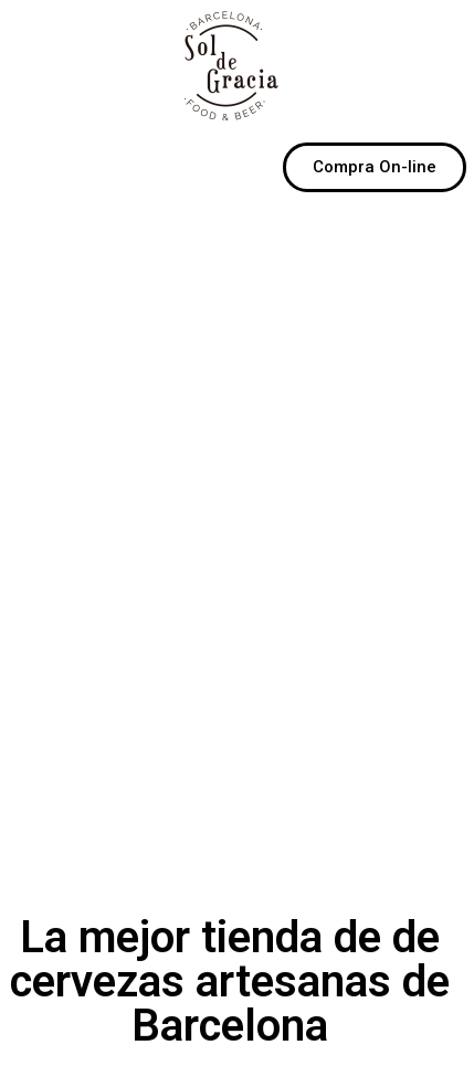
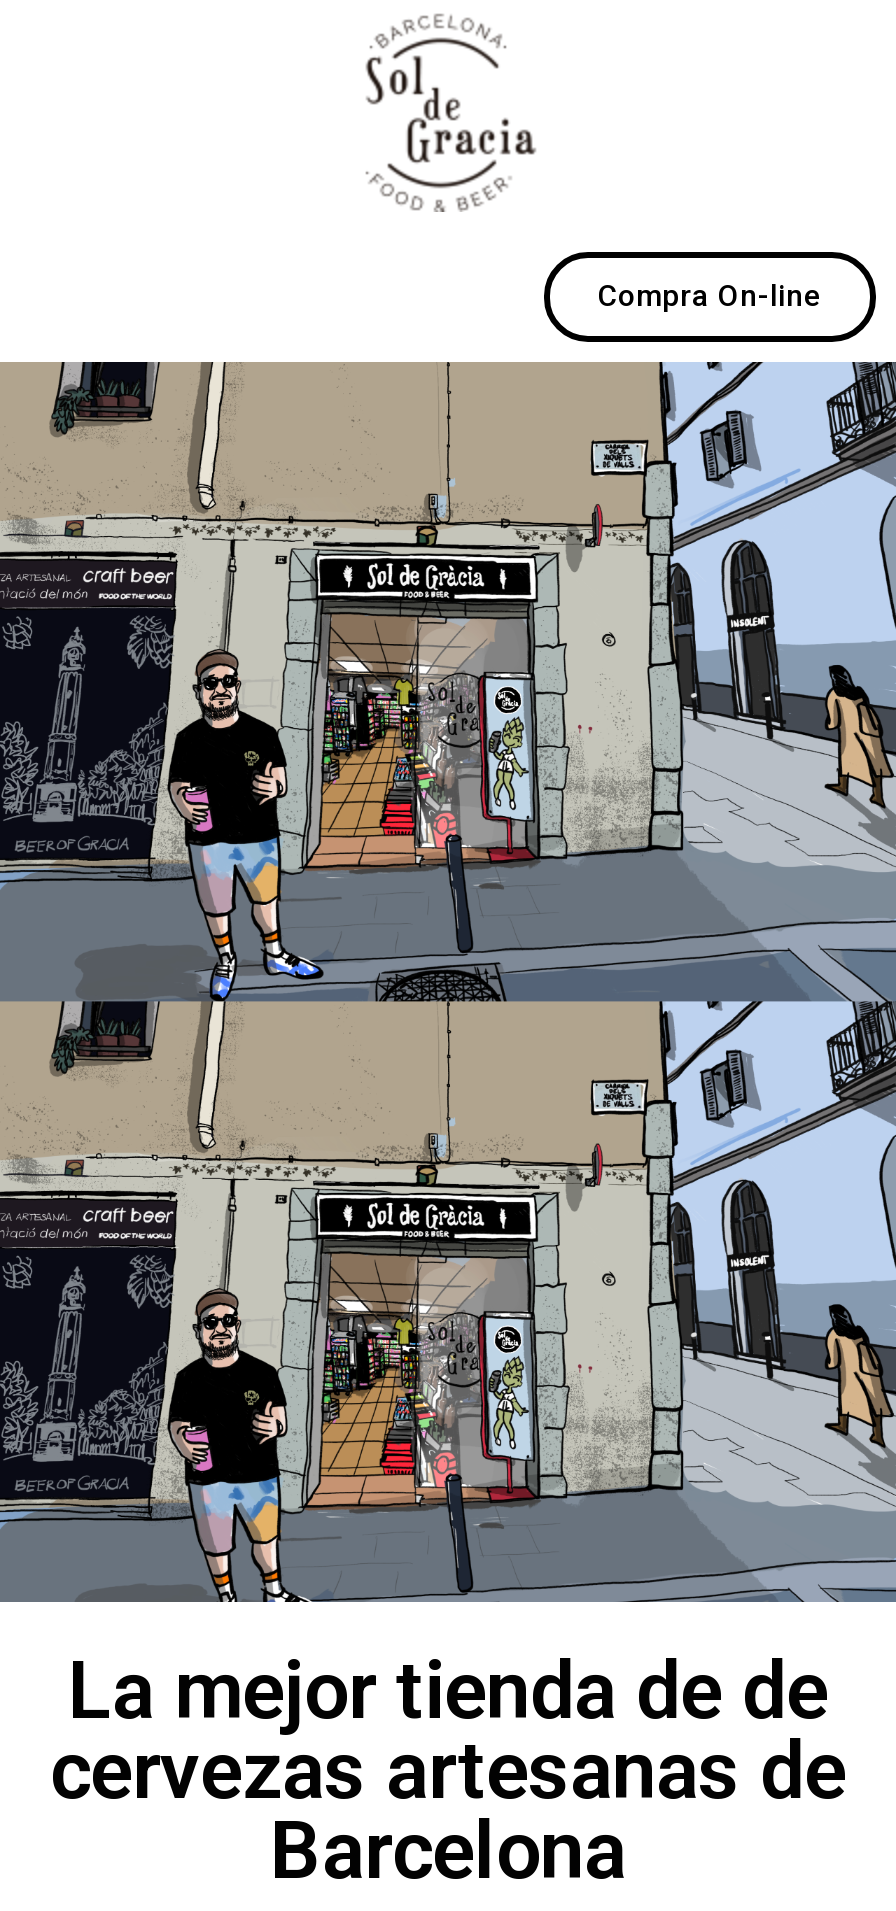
+ [image]
